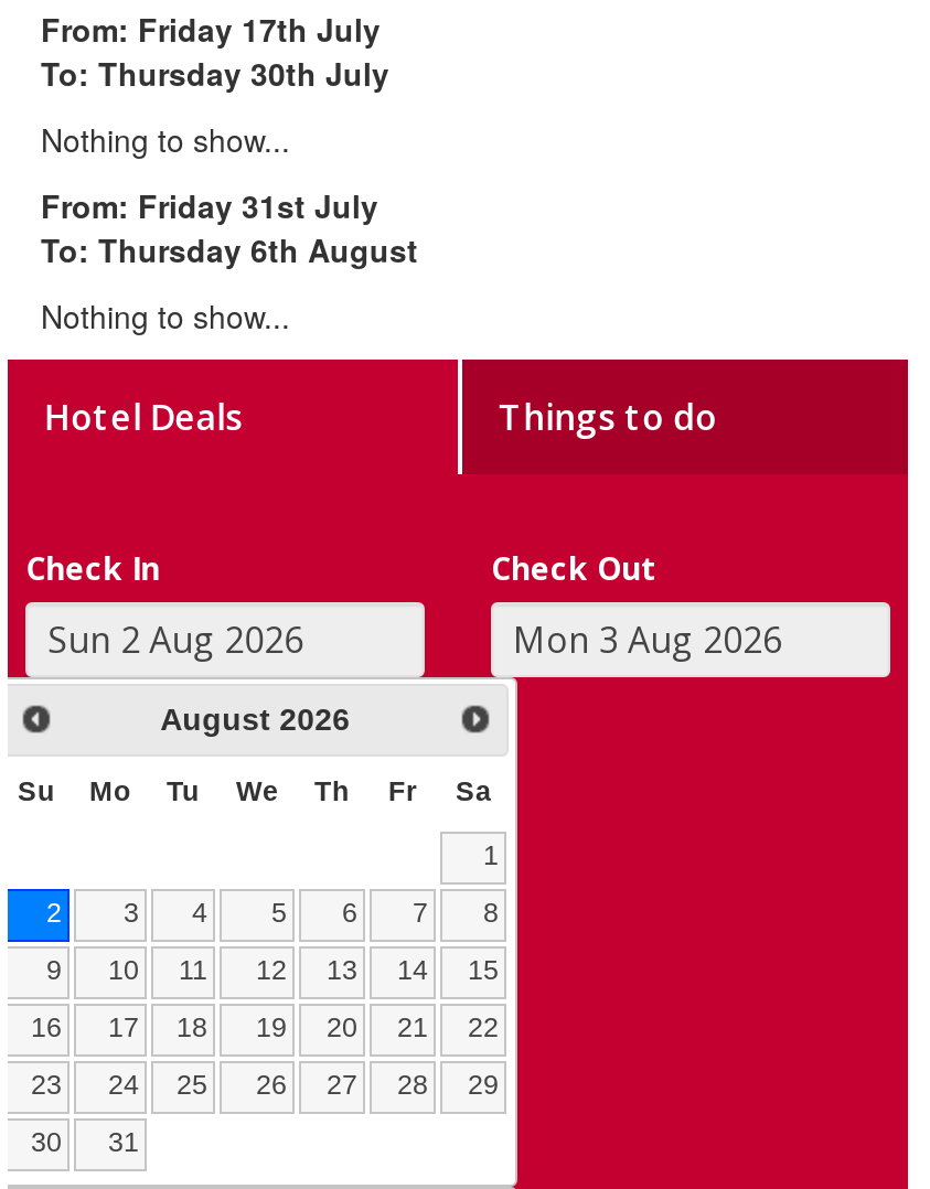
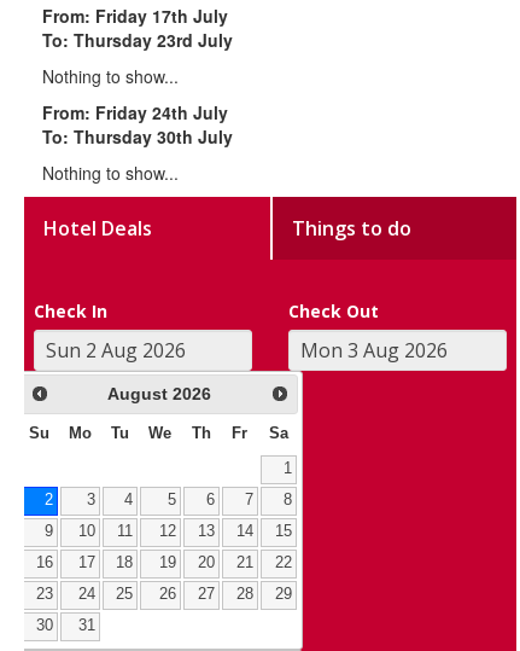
moved down: To: Thursday 30th July

+ To: Thursday 23rd July

- From: Friday 31st July
+ From: Friday 24th July

- To: Thursday 6th August
